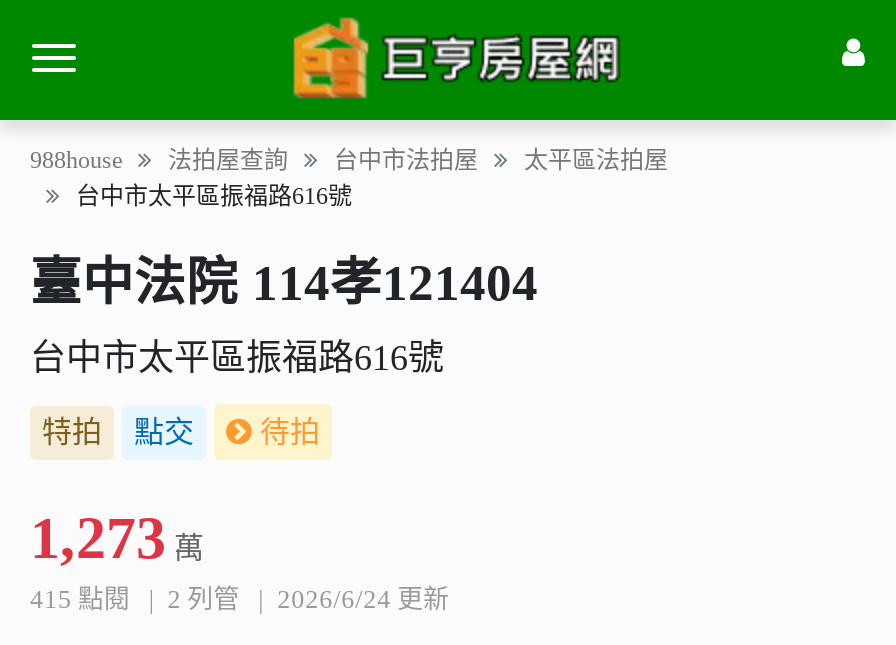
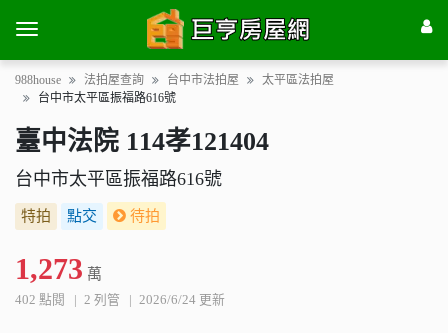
- 415 點閱 2 列管 2026/6/24 更新
+ 402 點閱 2 列管 2026/6/24 更新
